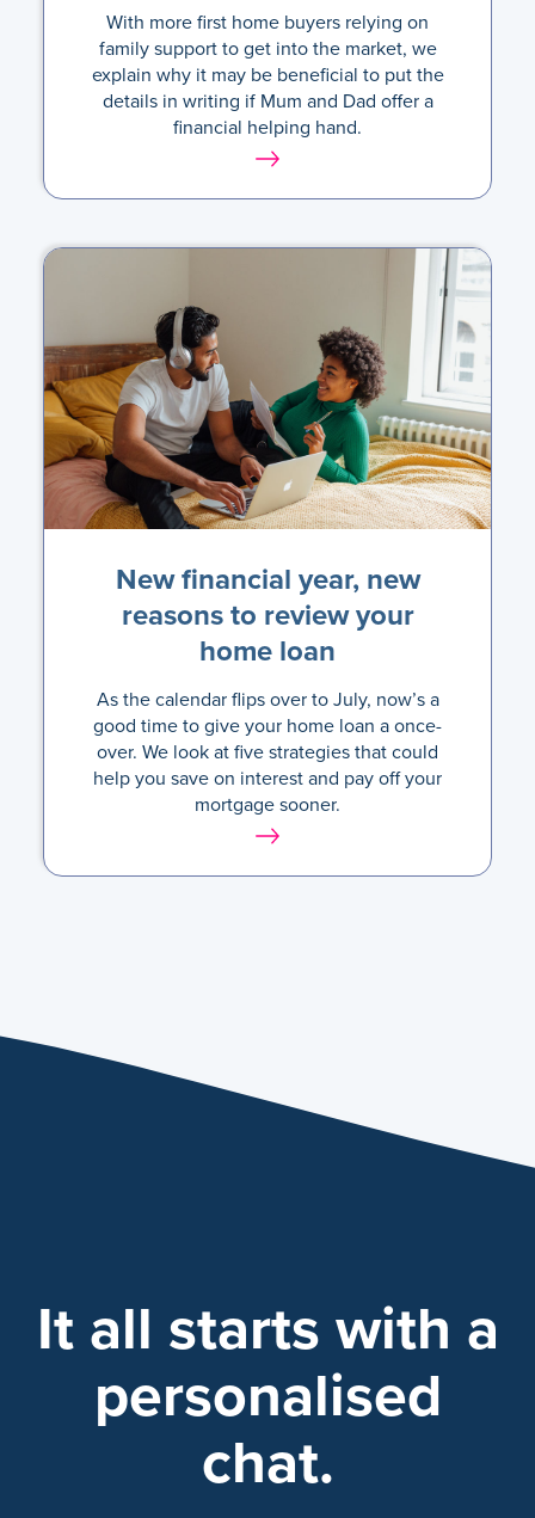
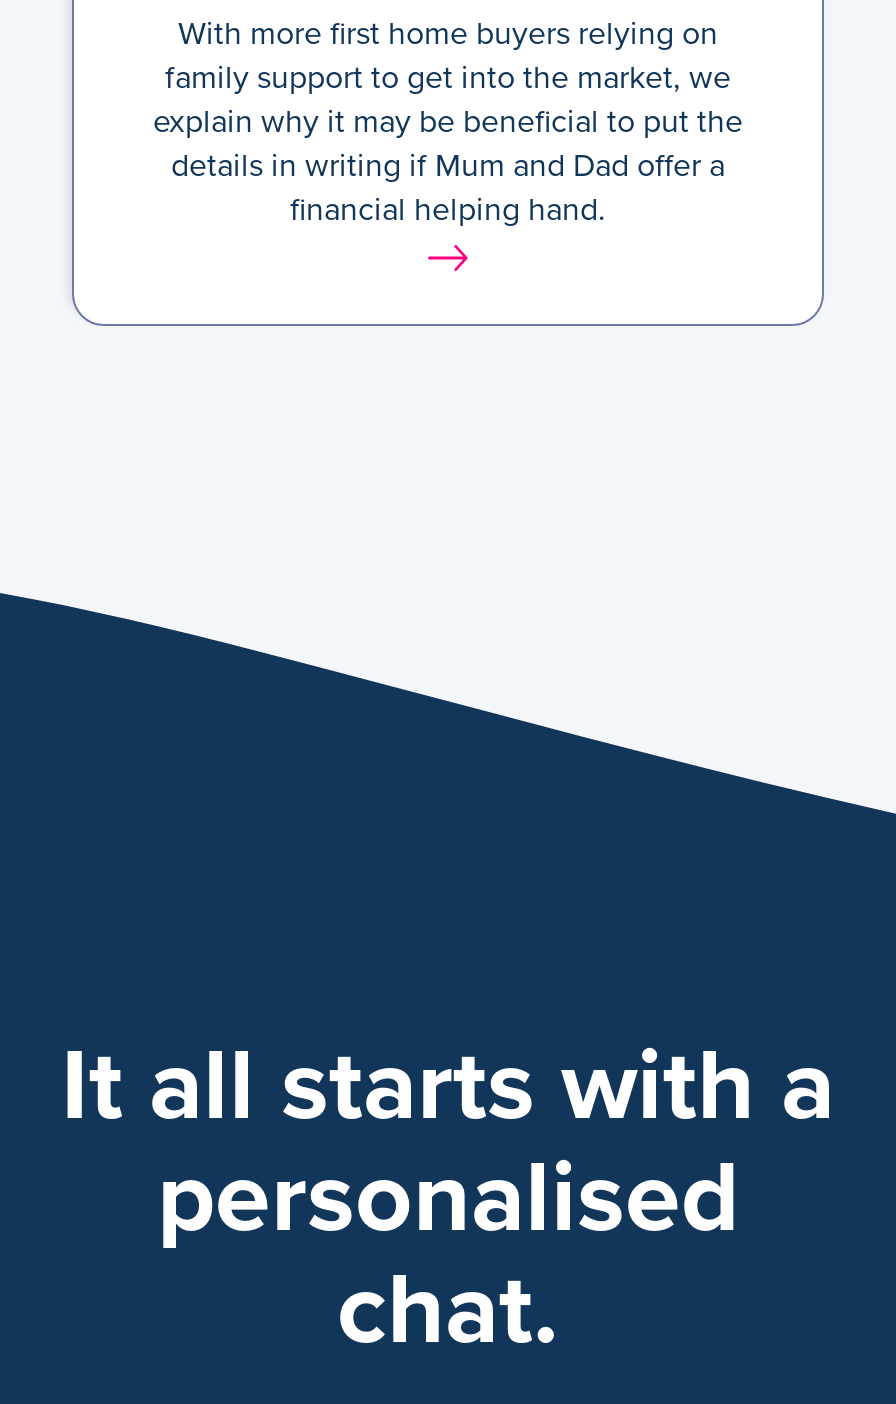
- [image]
- New financial year, new
- reasons to review your
- home loan
- As the calendar flips over to July, now’s a
- good time to give your home loan a once-
- over. We look at five strategies that could
- help you save on interest and pay off your
- mortgage sooner.
